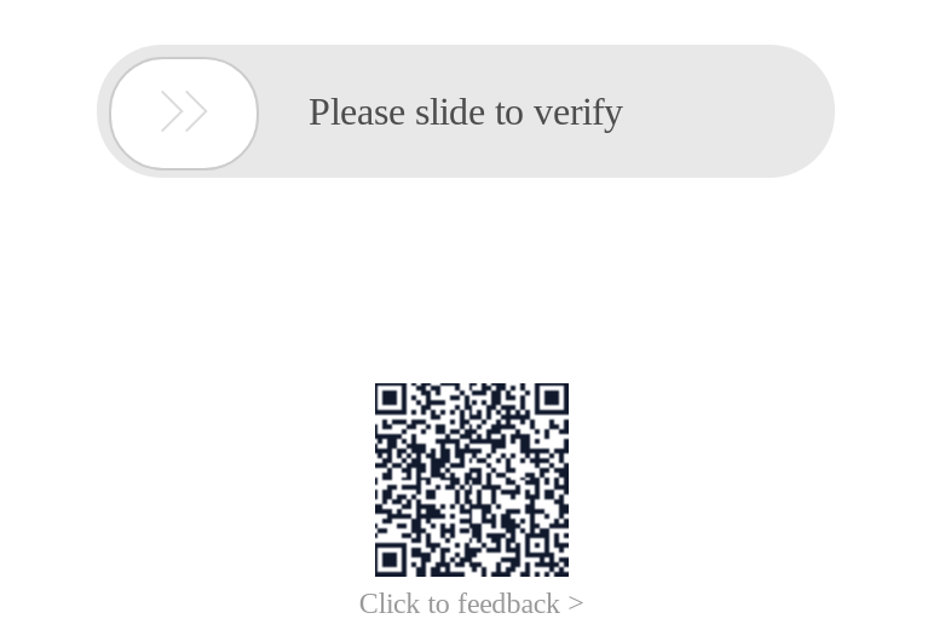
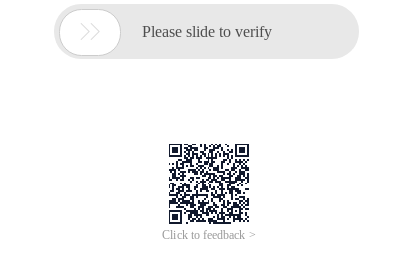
- [image]
+ [image]
